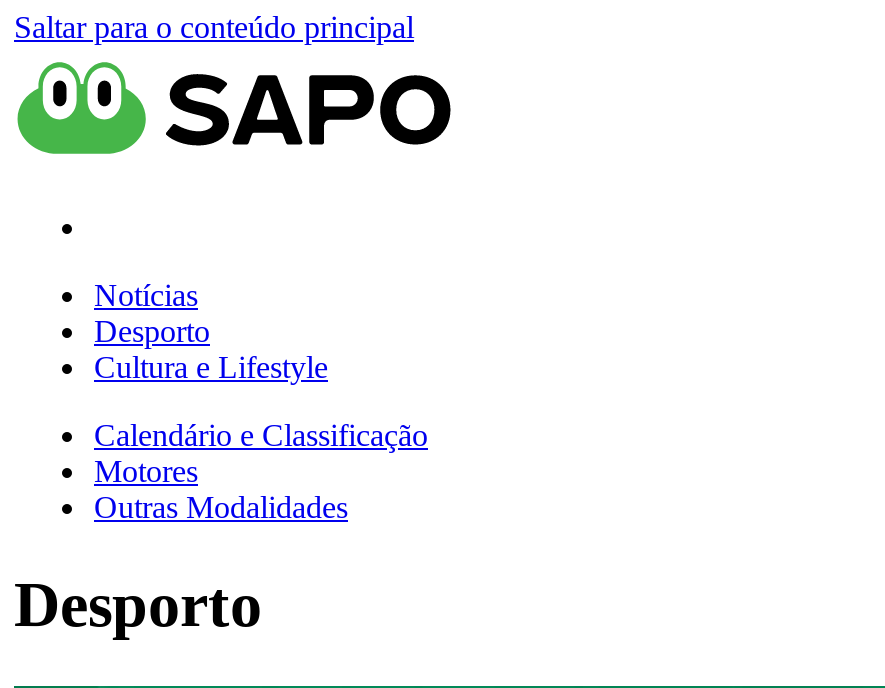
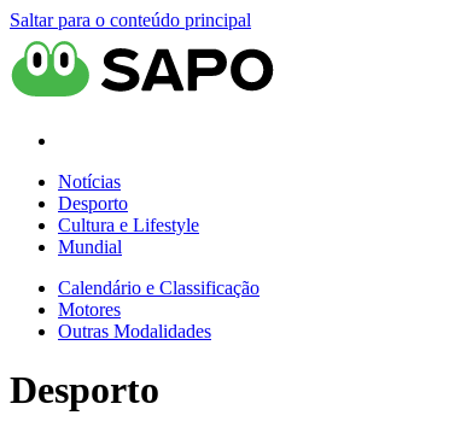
+ Mundial
